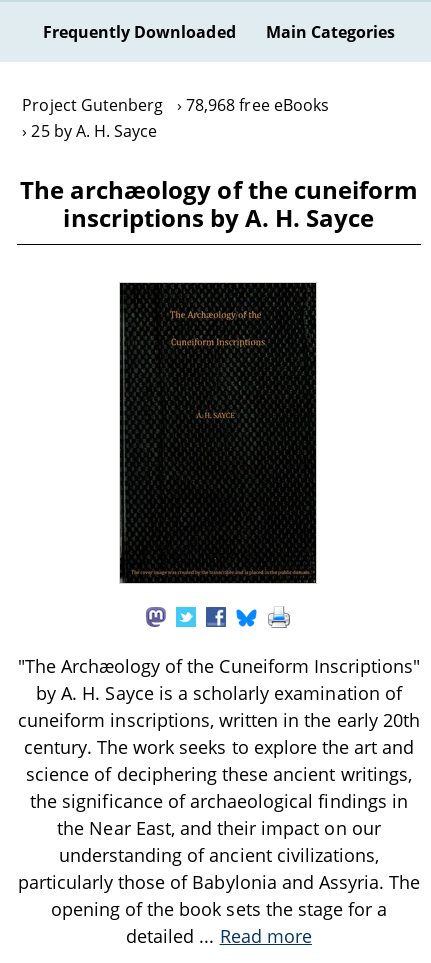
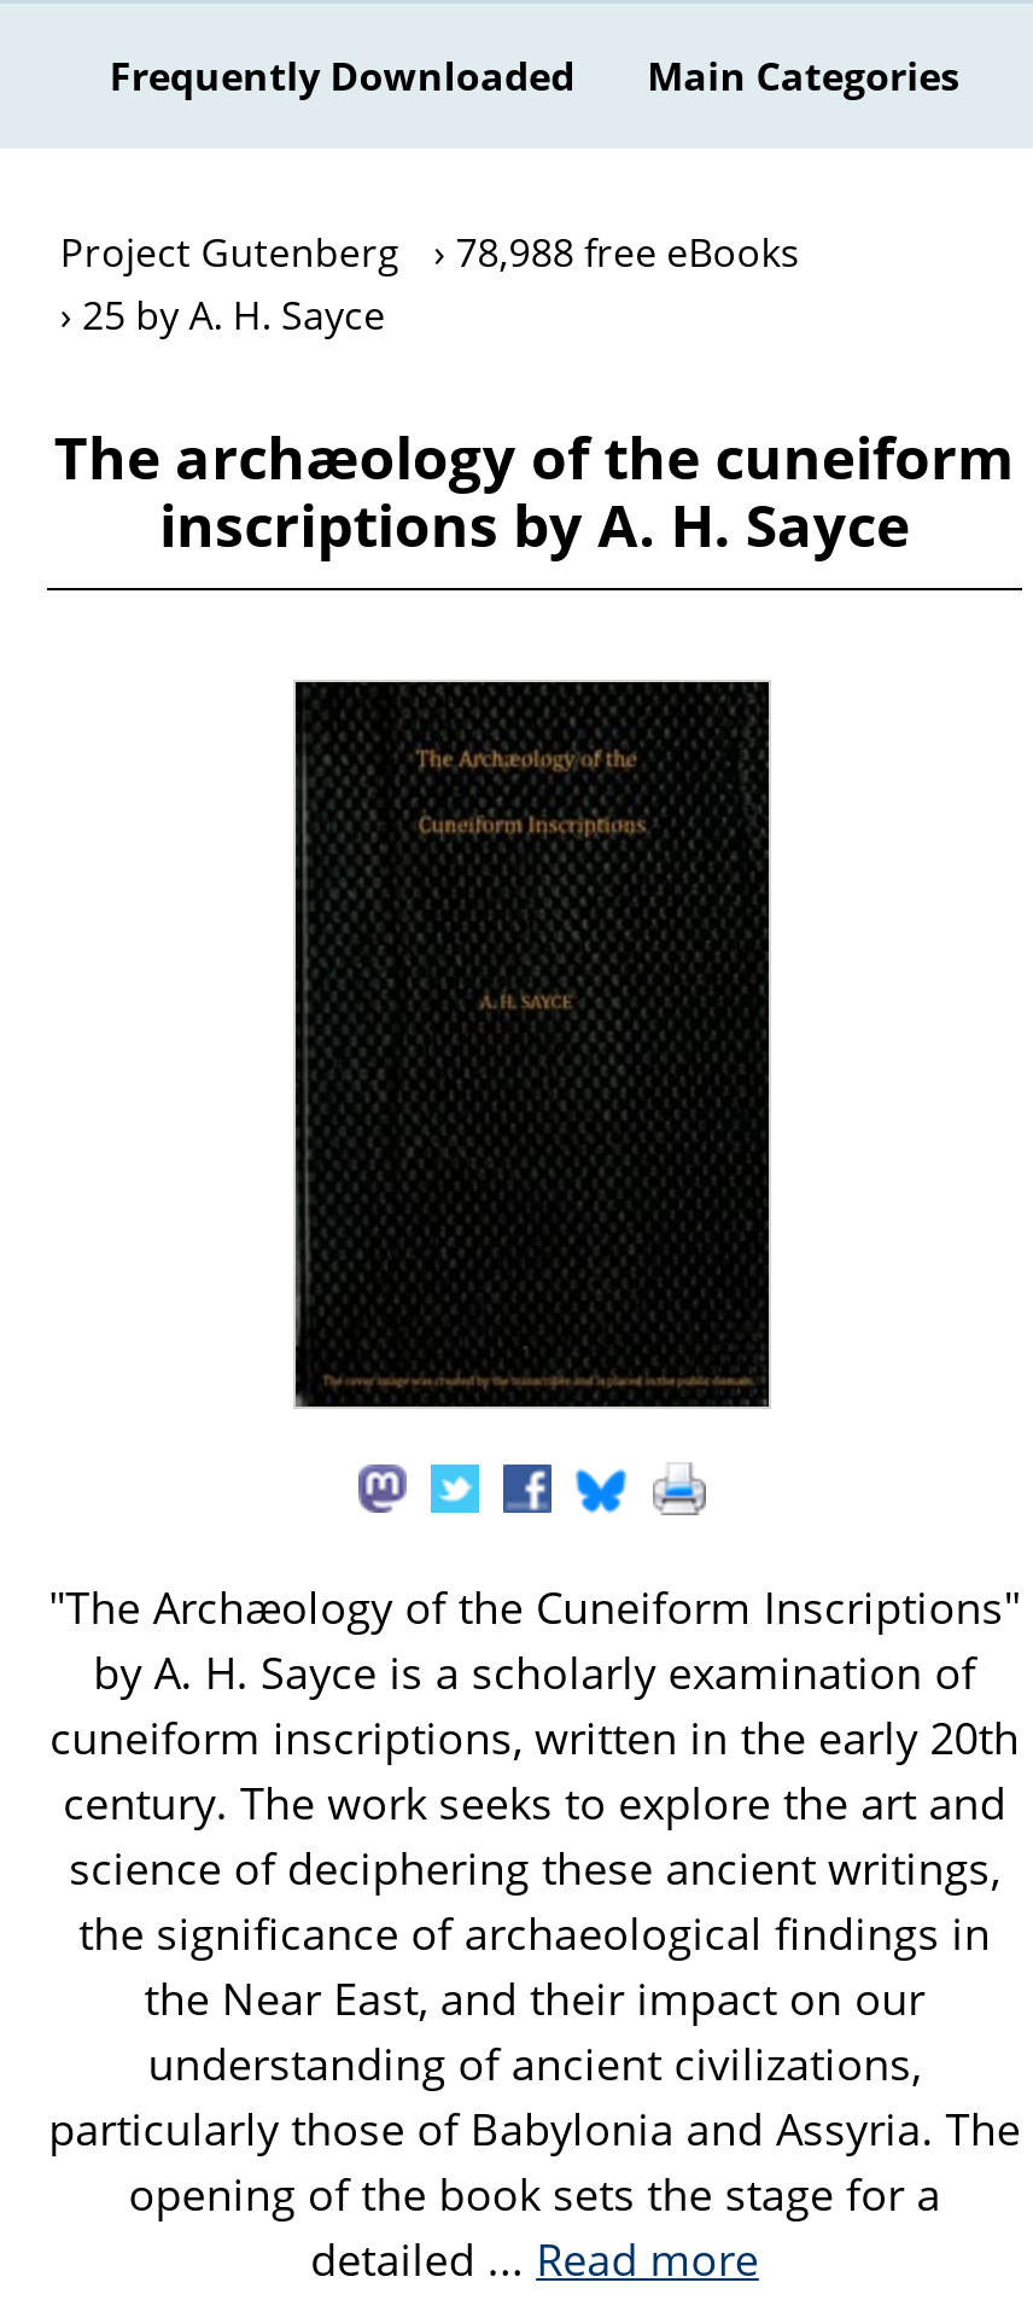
- Project Gutenberg 78,968 free eBooks
+ Project Gutenberg 78,988 free eBooks
